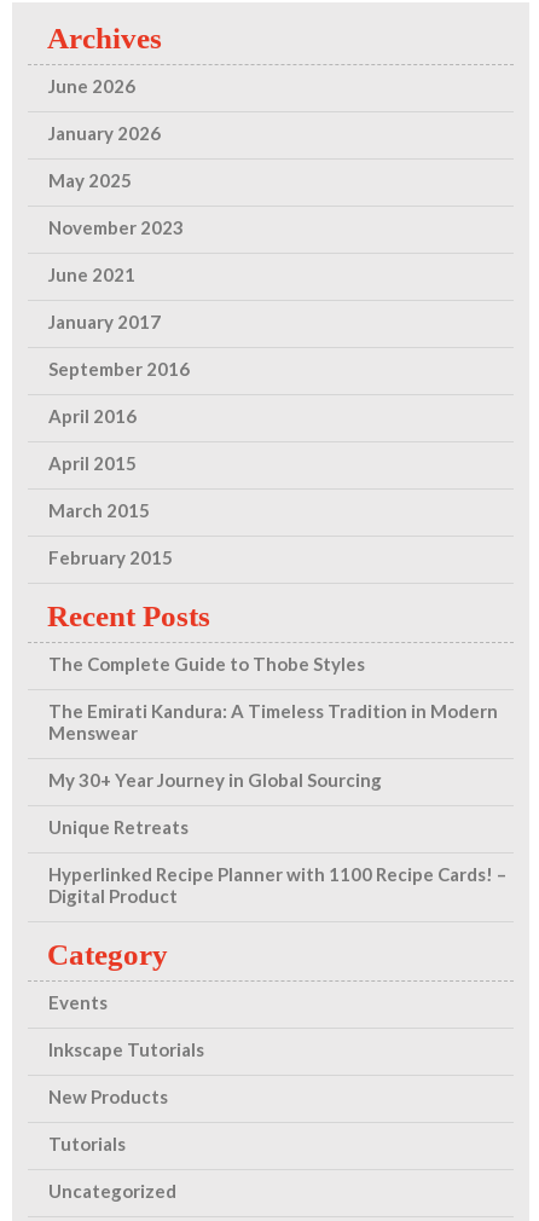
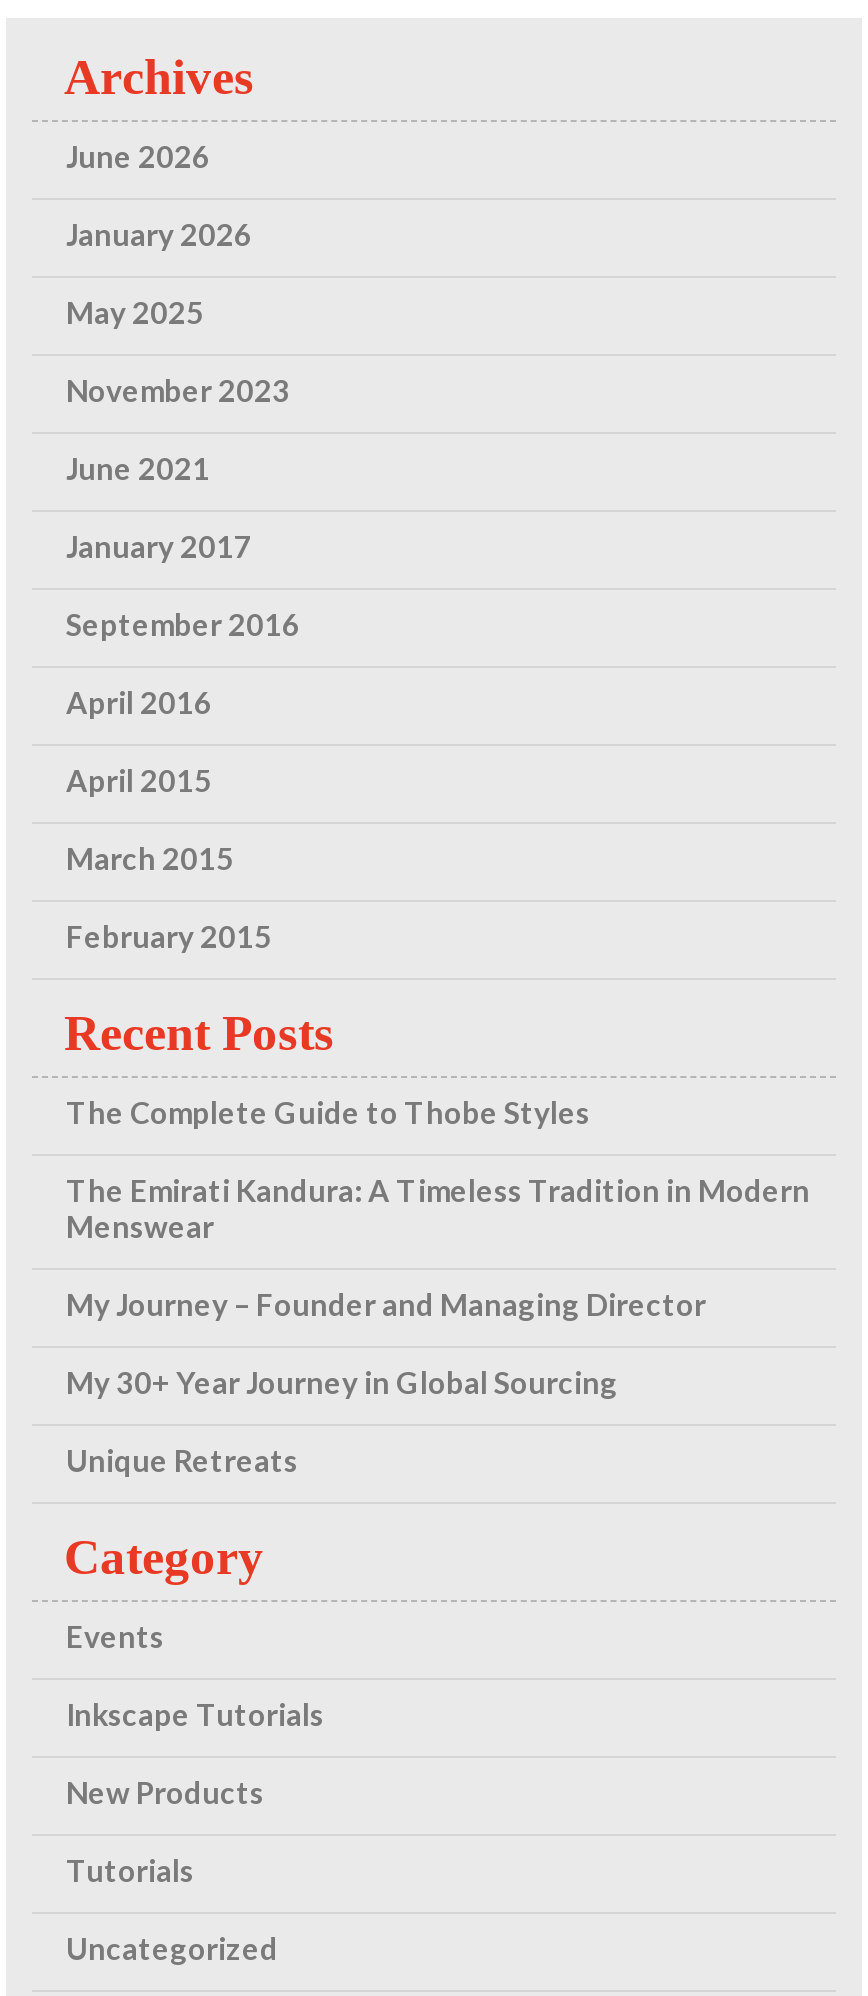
+ My Journey – Founder and Managing Director

moved down: My 30+ Year Journey in Global Sourcing | Unique Retreats

- Hyperlinked Recipe Planner with 1100 Recipe Cards! –
- Digital Product
